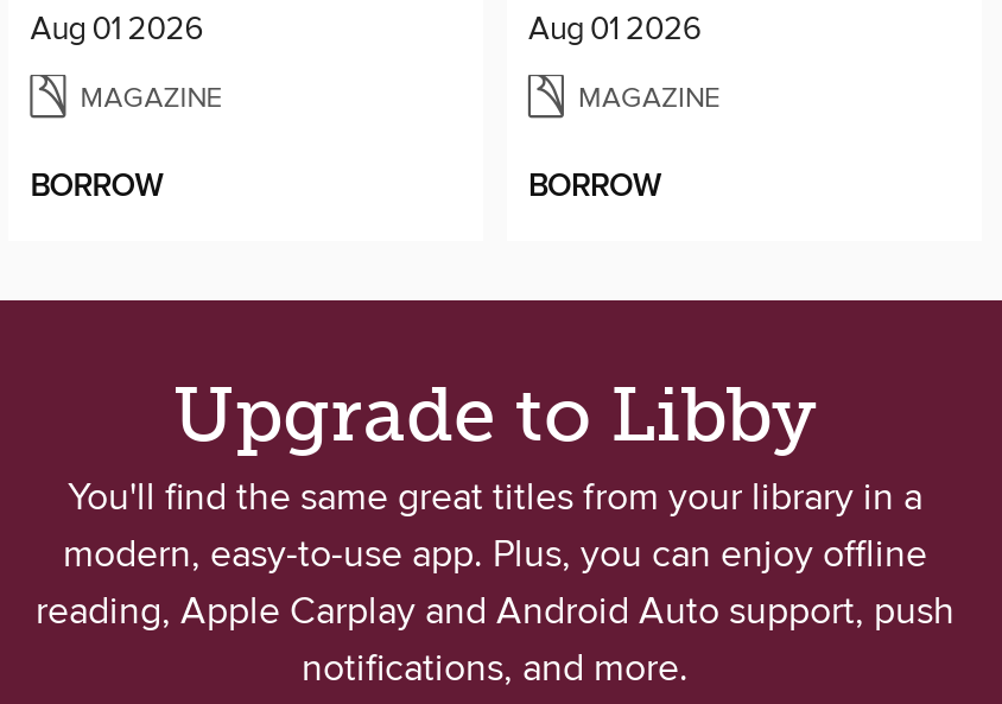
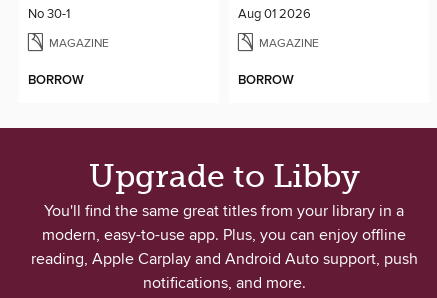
- Aug 01 2026
+ No 30-1
